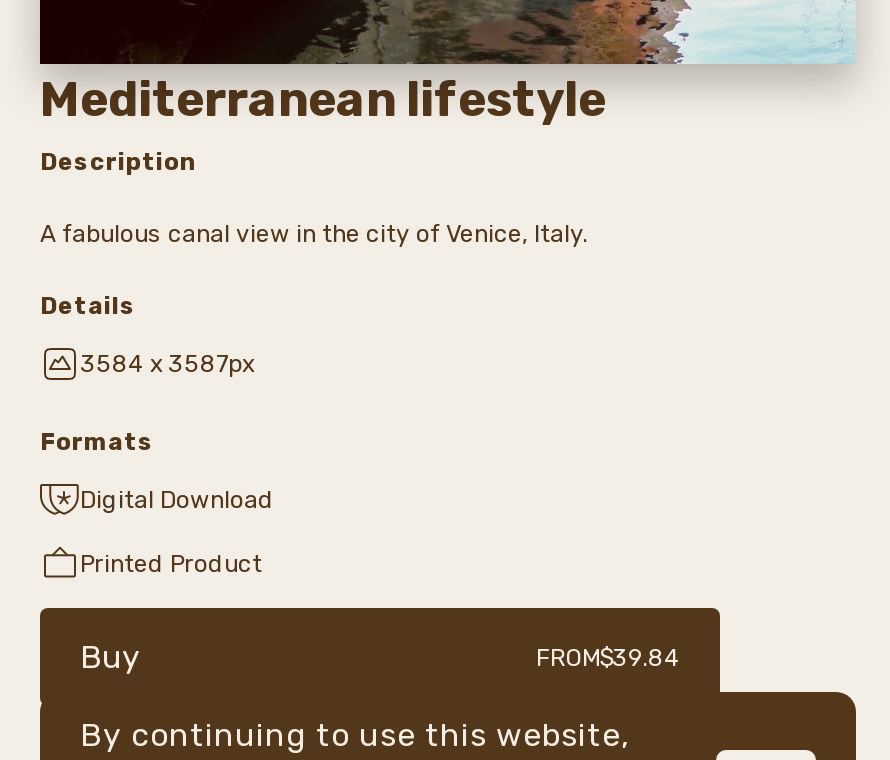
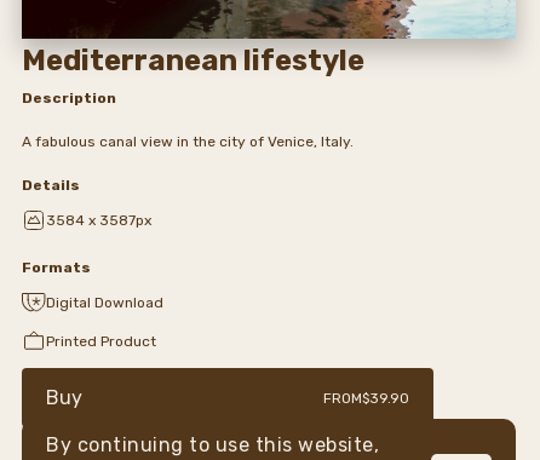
- FROM$39.84
+ FROM$39.90
